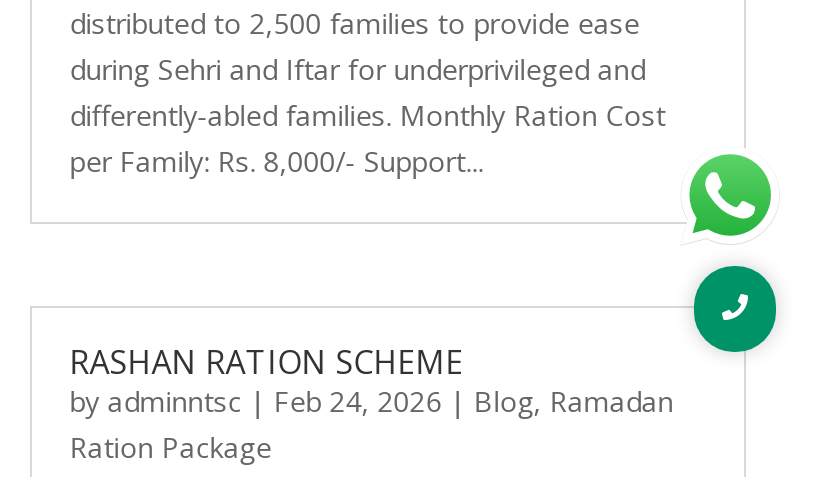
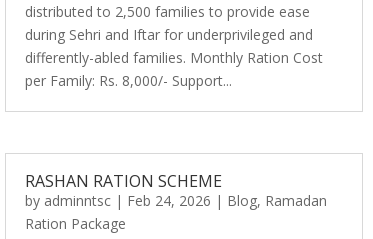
- [image]

- [image]
